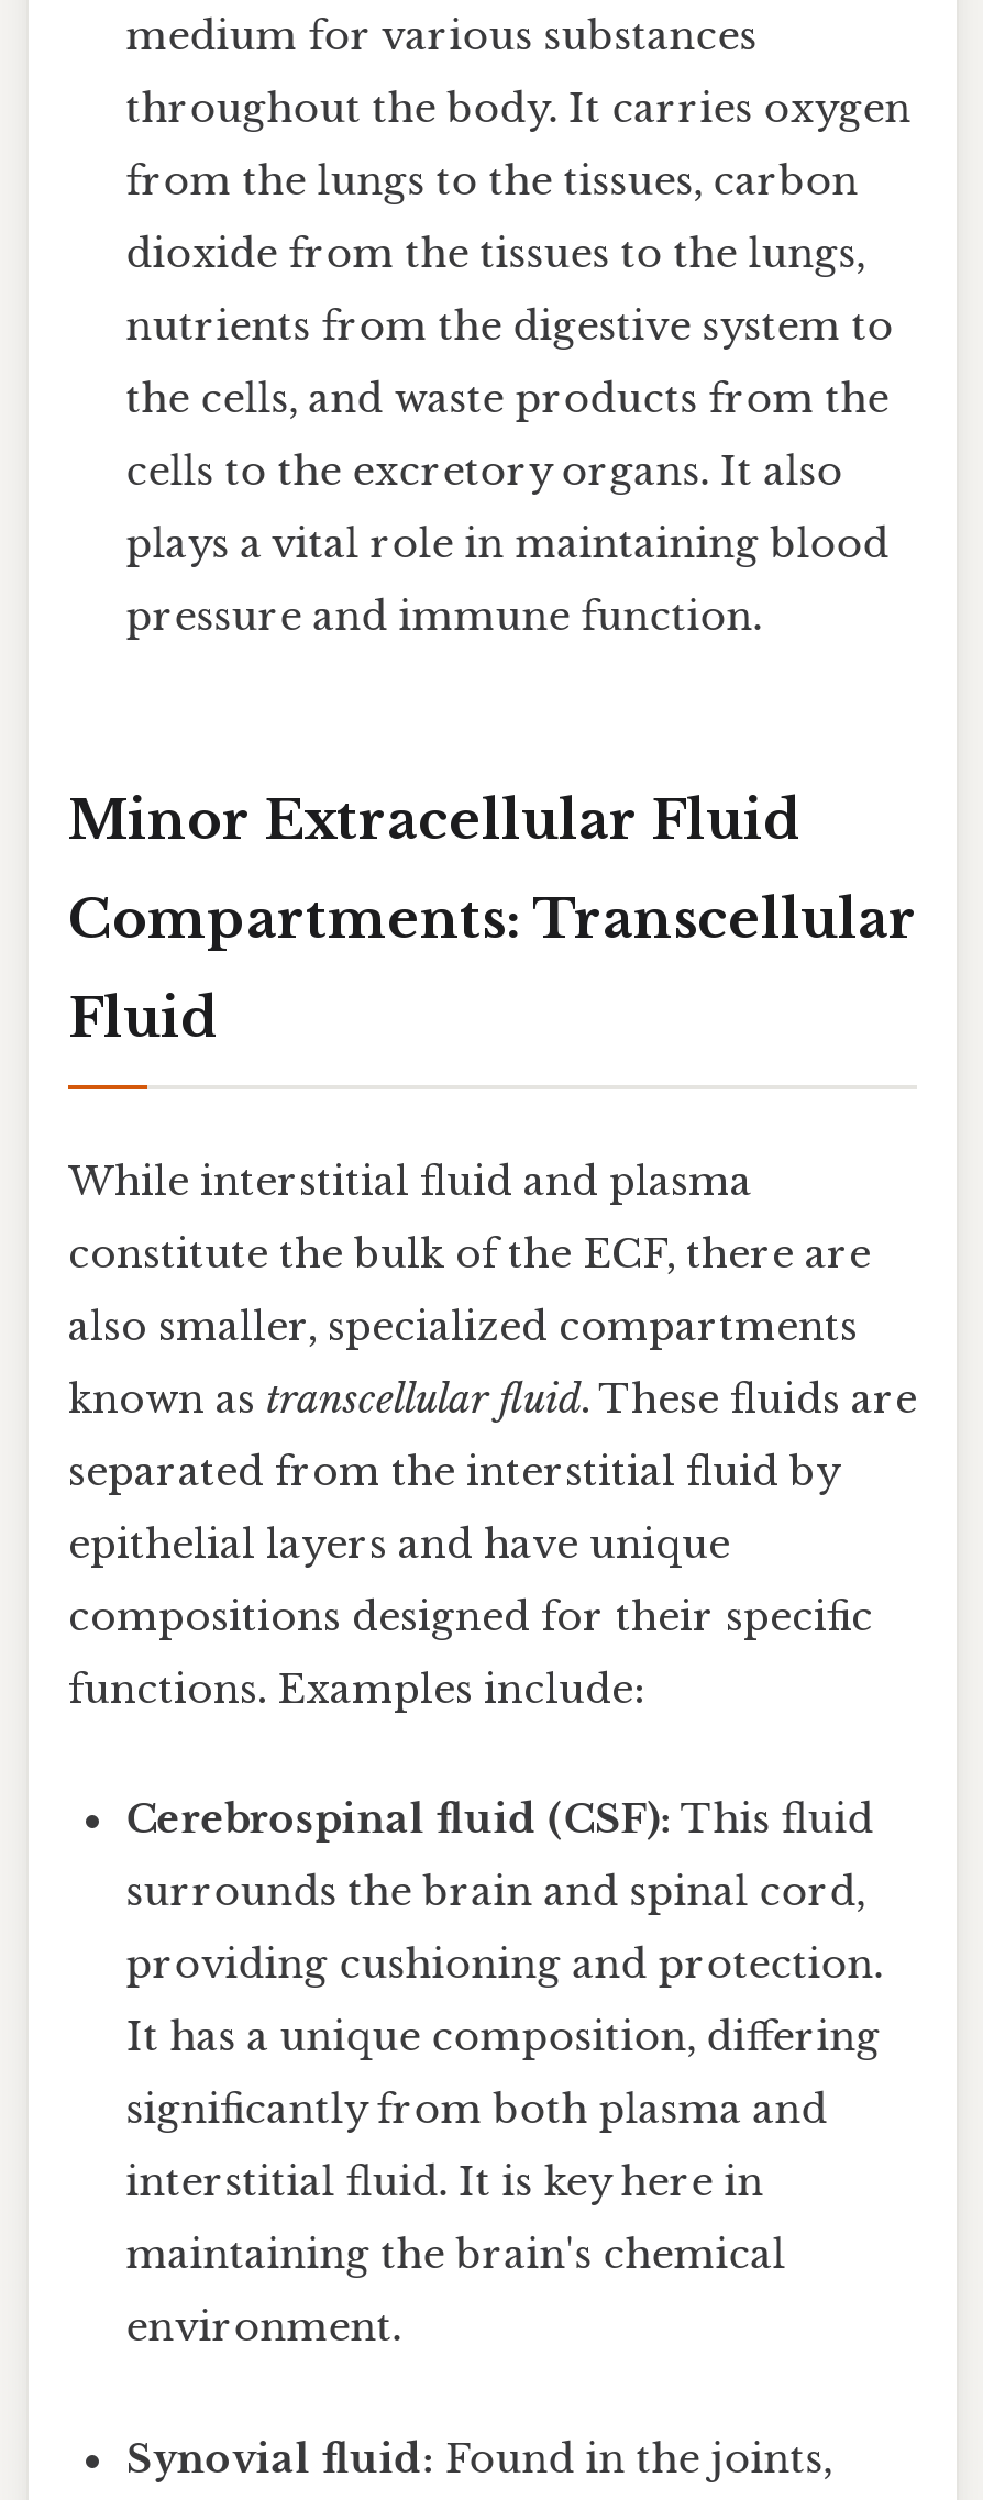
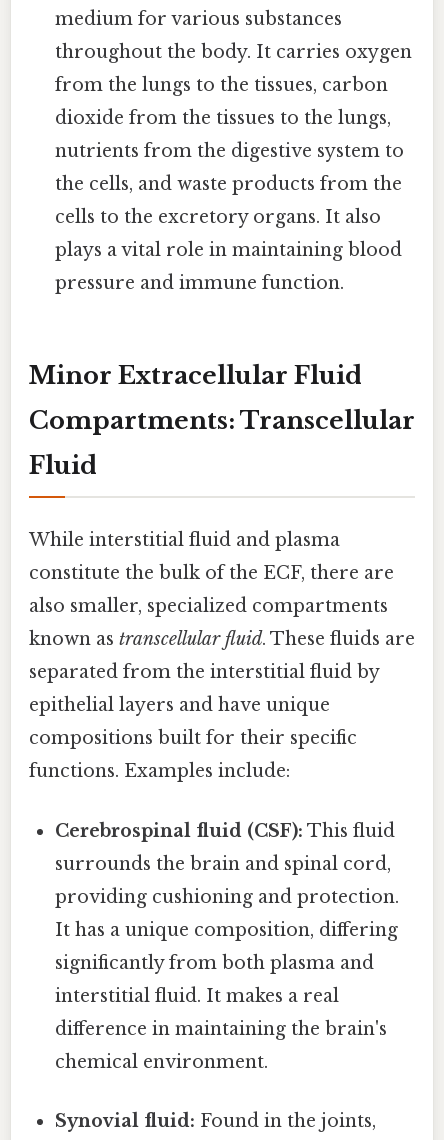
- compositions designed for their specific
+ compositions built for their specific

- interstitial fluid. It is key here in
+ interstitial fluid. It makes a real

- maintaining the brain's chemical
+ difference in maintaining the brain's

- environment.
+ chemical environment.
